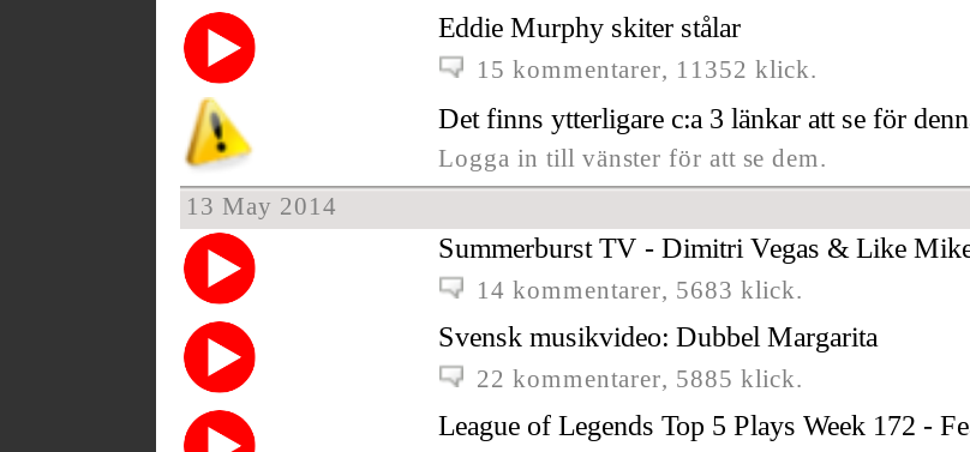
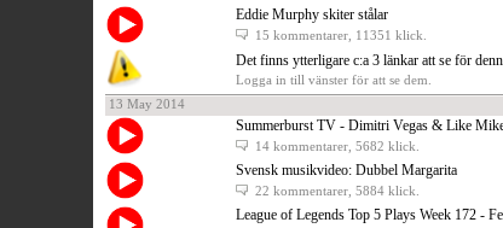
- 15 kommentarer, 11352 klick.
+ 15 kommentarer, 11351 klick.

- 14 kommentarer, 5683 klick.
+ 14 kommentarer, 5682 klick.

- 22 kommentarer, 5885 klick.
+ 22 kommentarer, 5884 klick.
